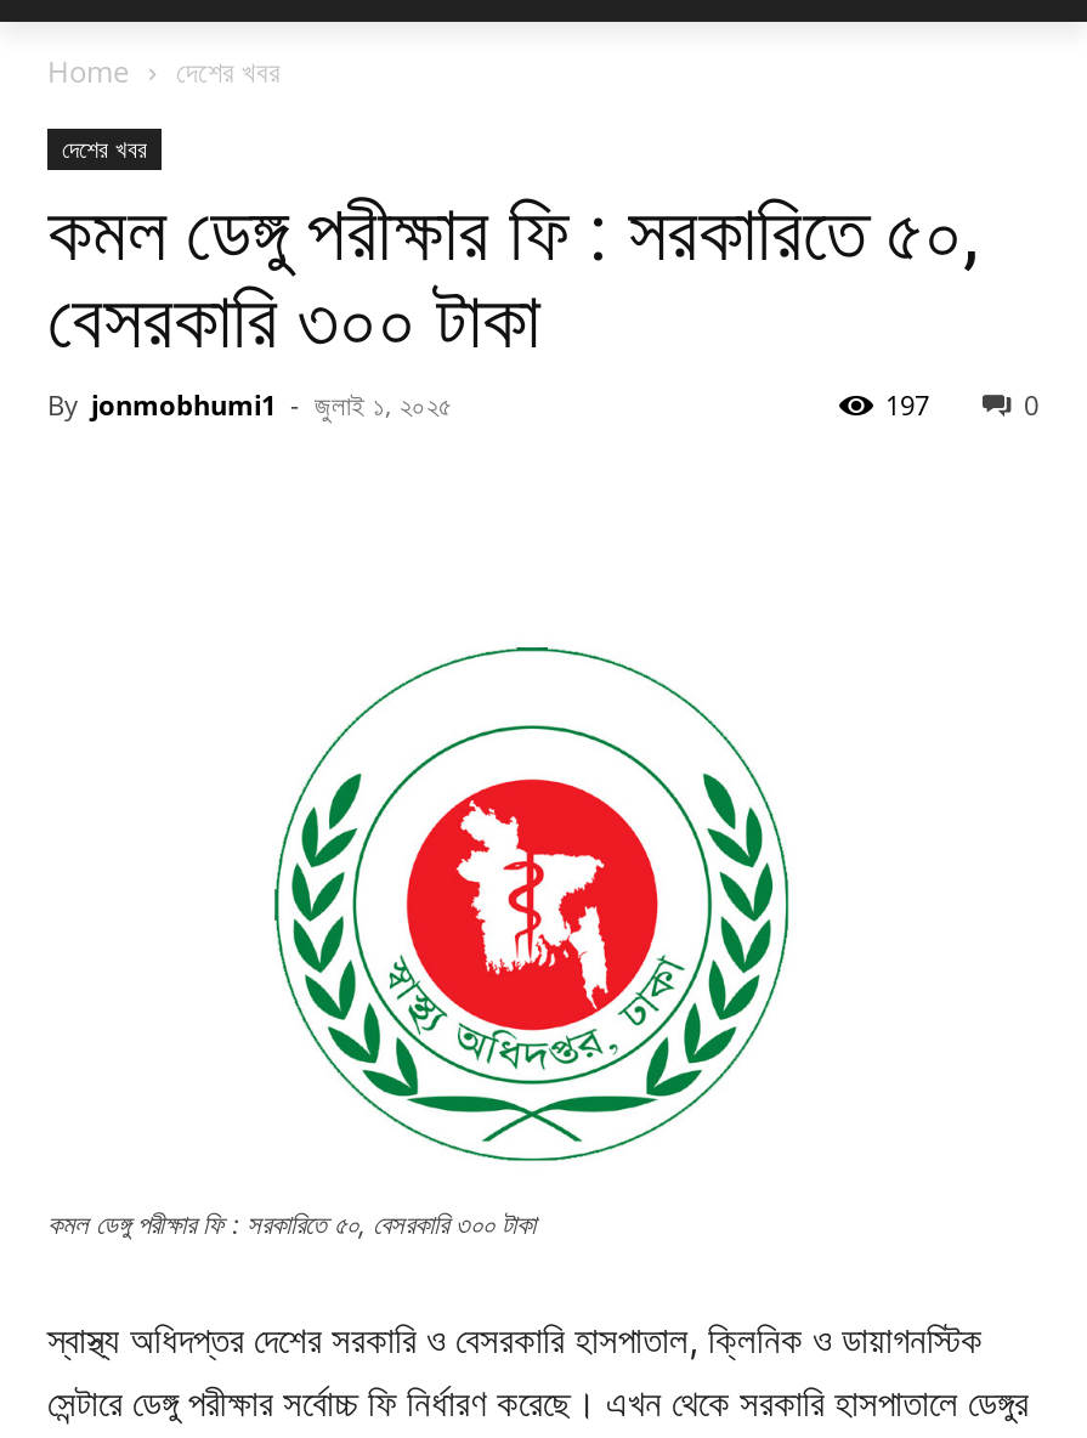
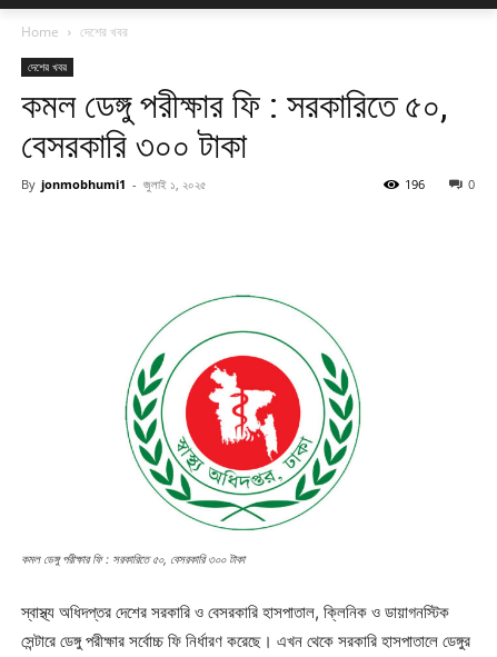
- 197
+ 196
